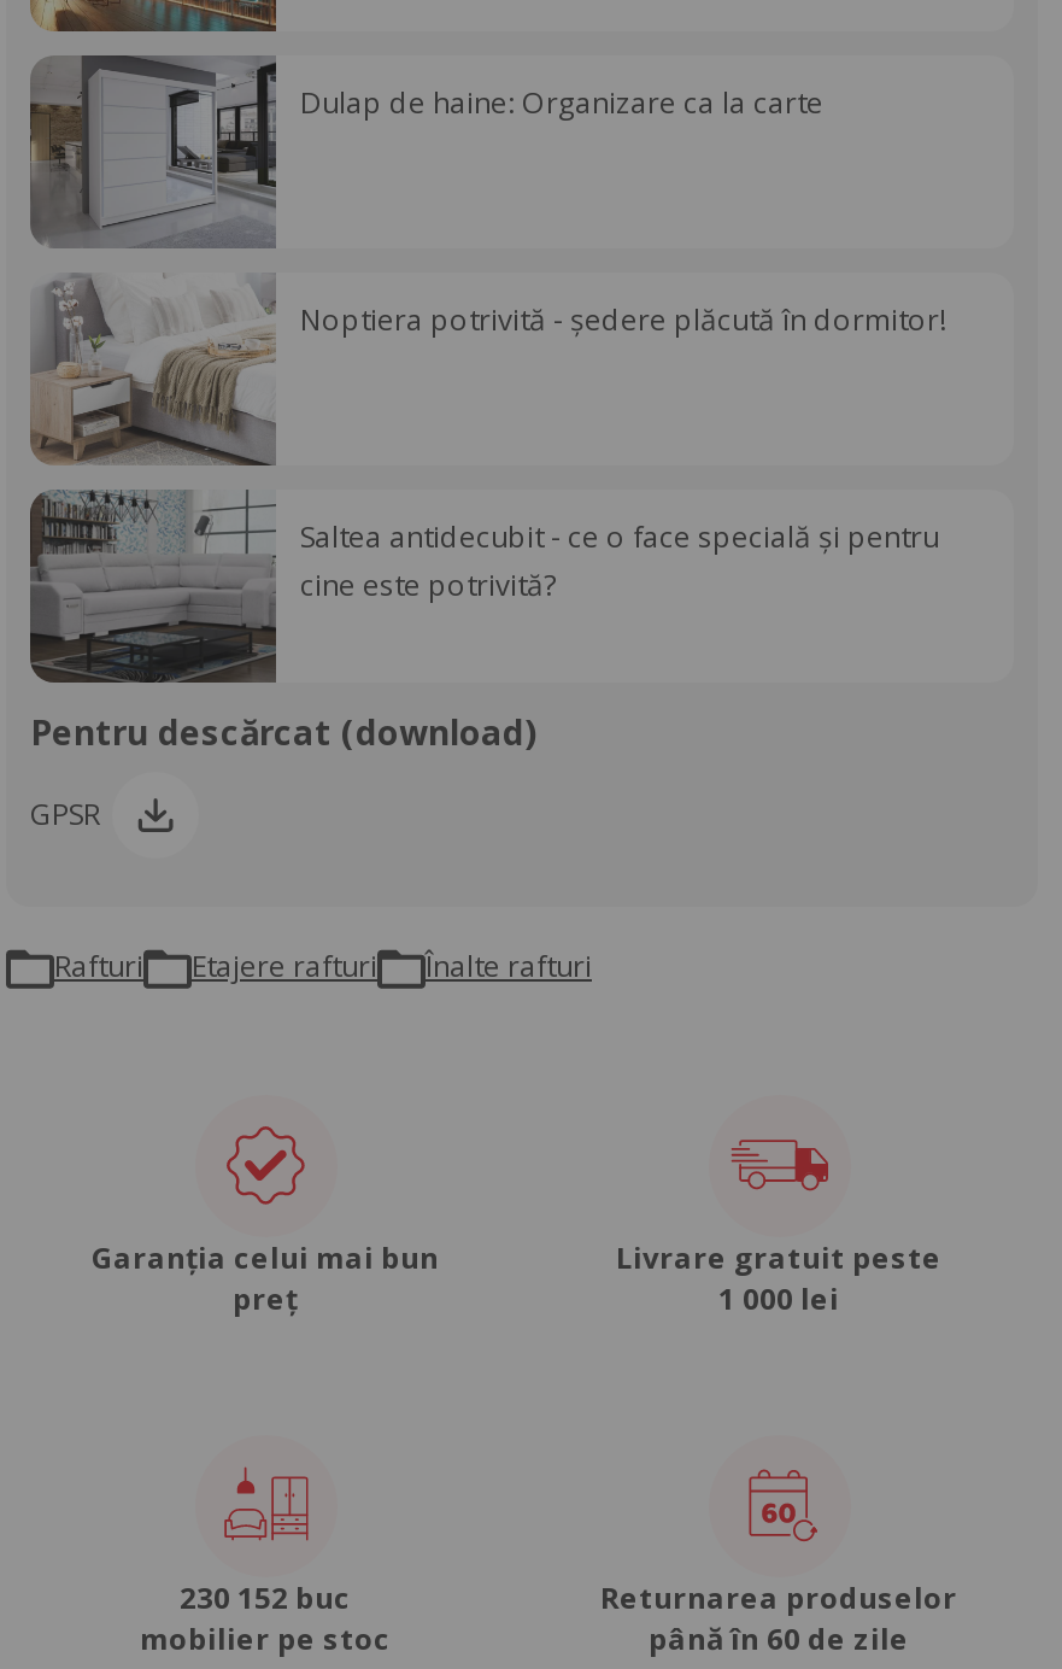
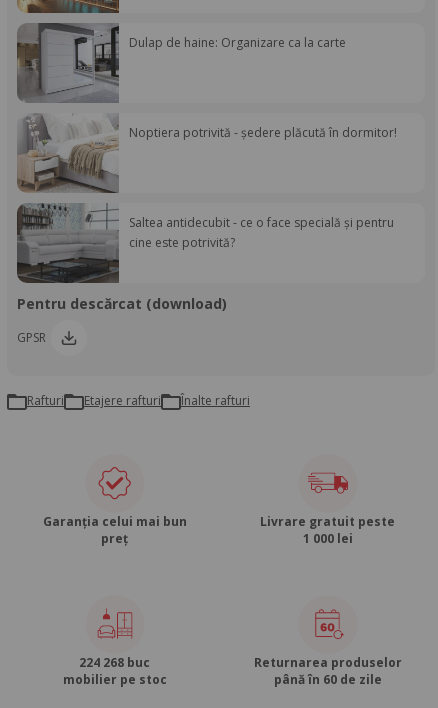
- 230 152 buc
+ 224 268 buc
